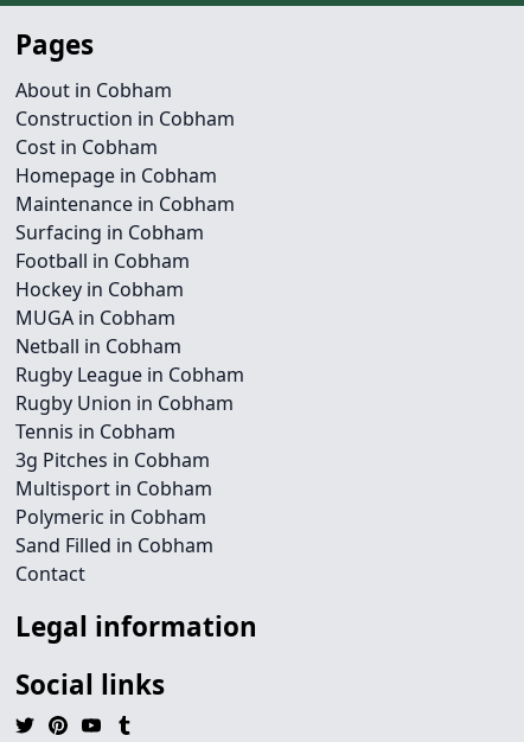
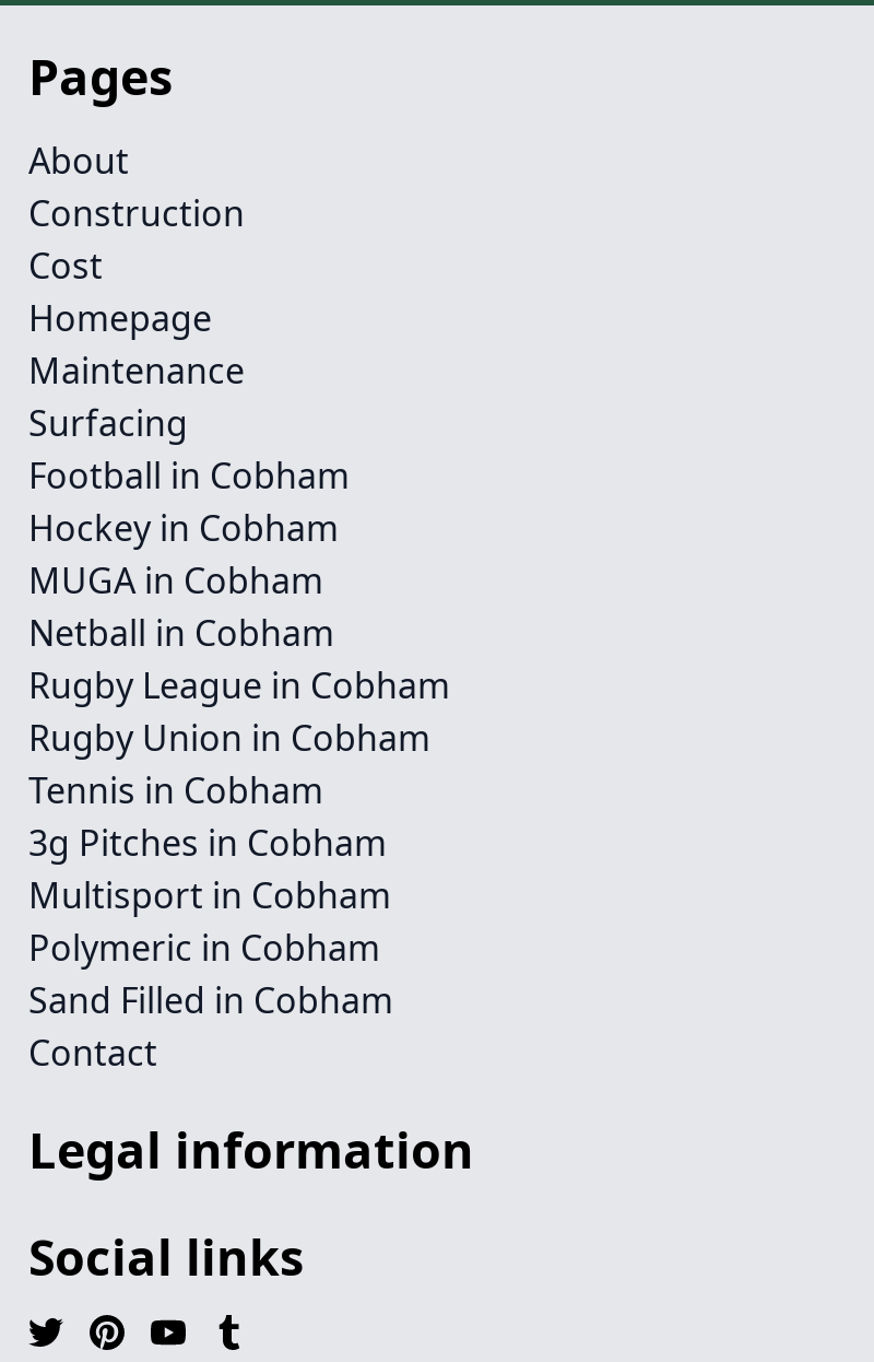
- About in Cobham
- Construction in Cobham
- Cost in Cobham
- Homepage in Cobham
- Maintenance in Cobham
- Surfacing in Cobham
+ About
+ Construction
+ Cost
+ Homepage
+ Maintenance
+ Surfacing
